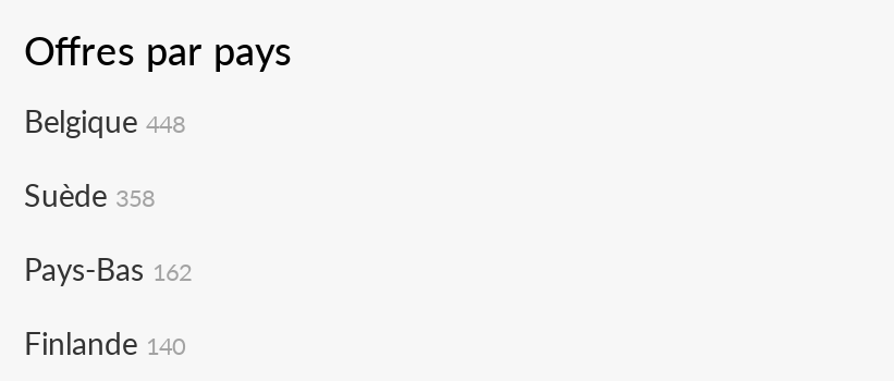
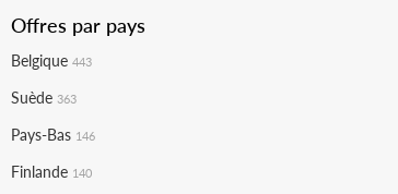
- Belgique 448
+ Belgique 443

- Suède 358
+ Suède 363

- Pays-Bas 162
+ Pays-Bas 146
